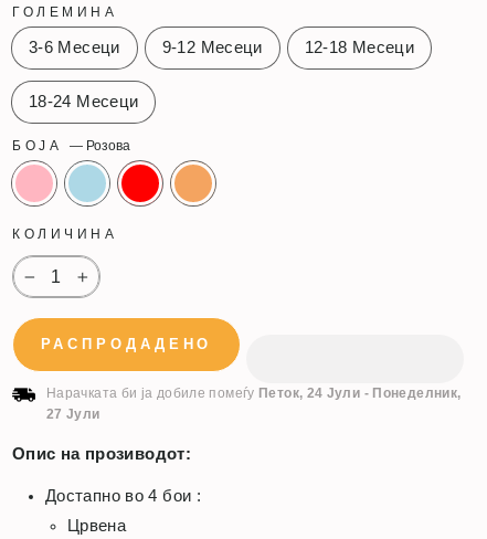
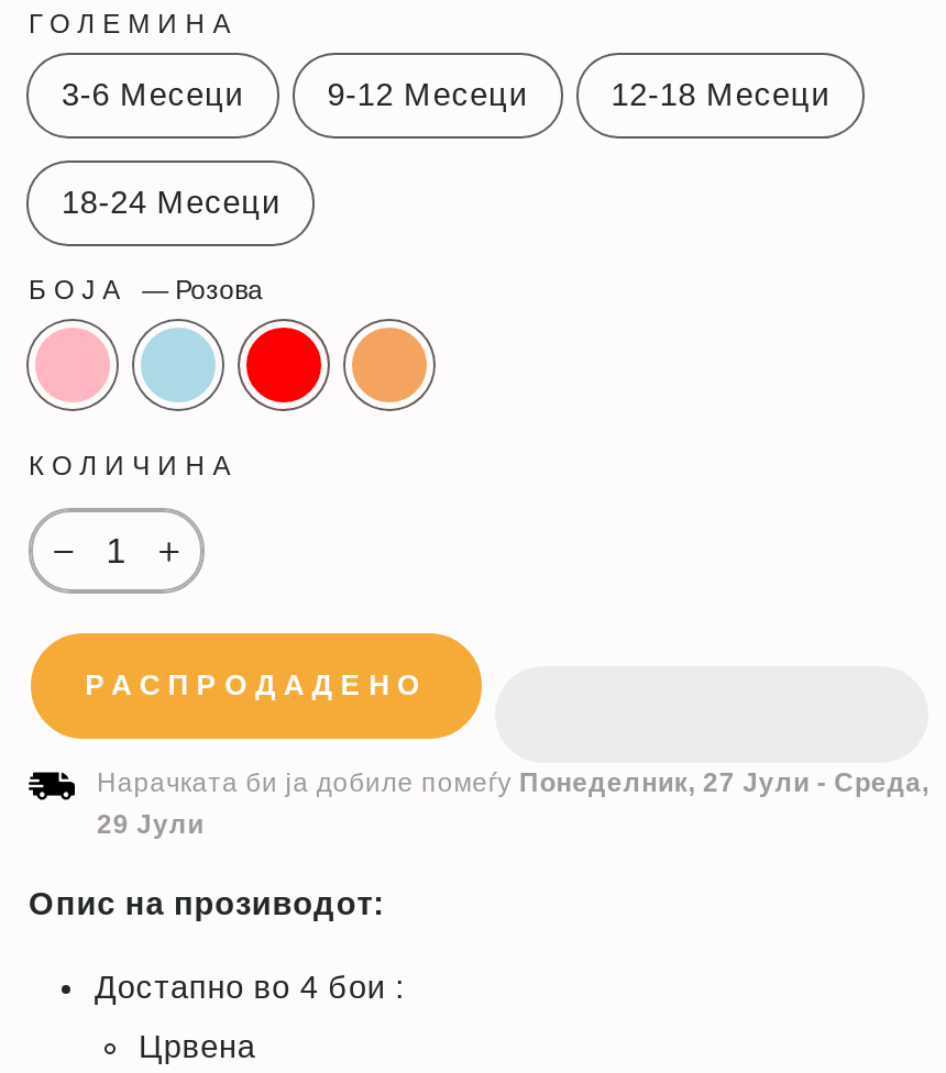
- Нарачката би ја добиле помеѓу Петок, 24 Јули - Понеделник,
+ Нарачката би ја добиле помеѓу Понеделник, 27 Јули - Среда,

- 27 Јули
+ 29 Јули
